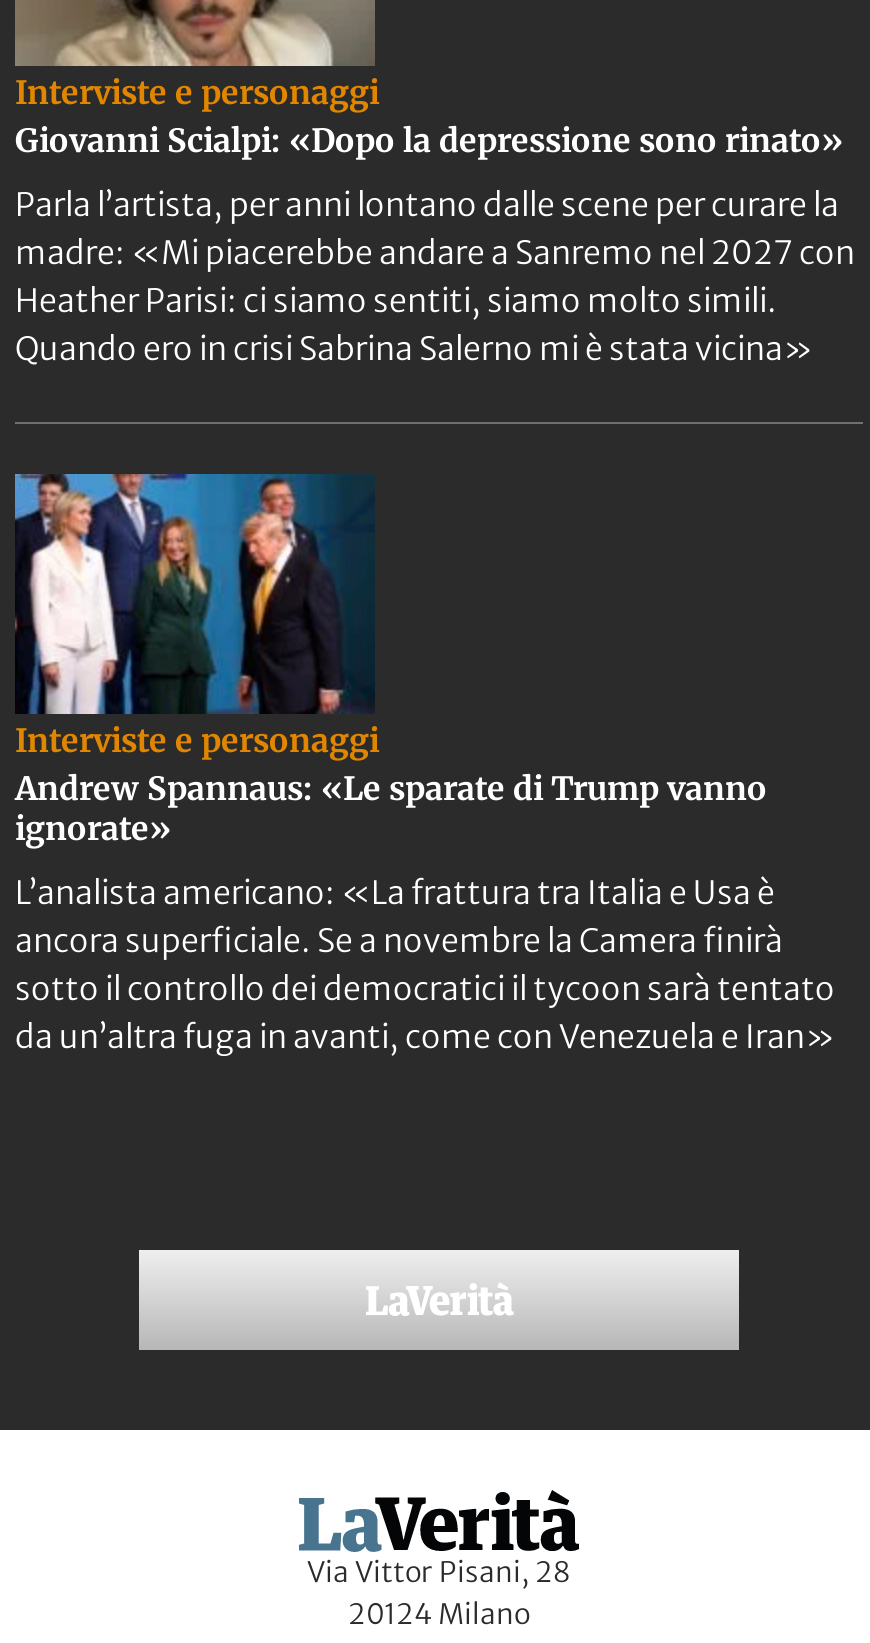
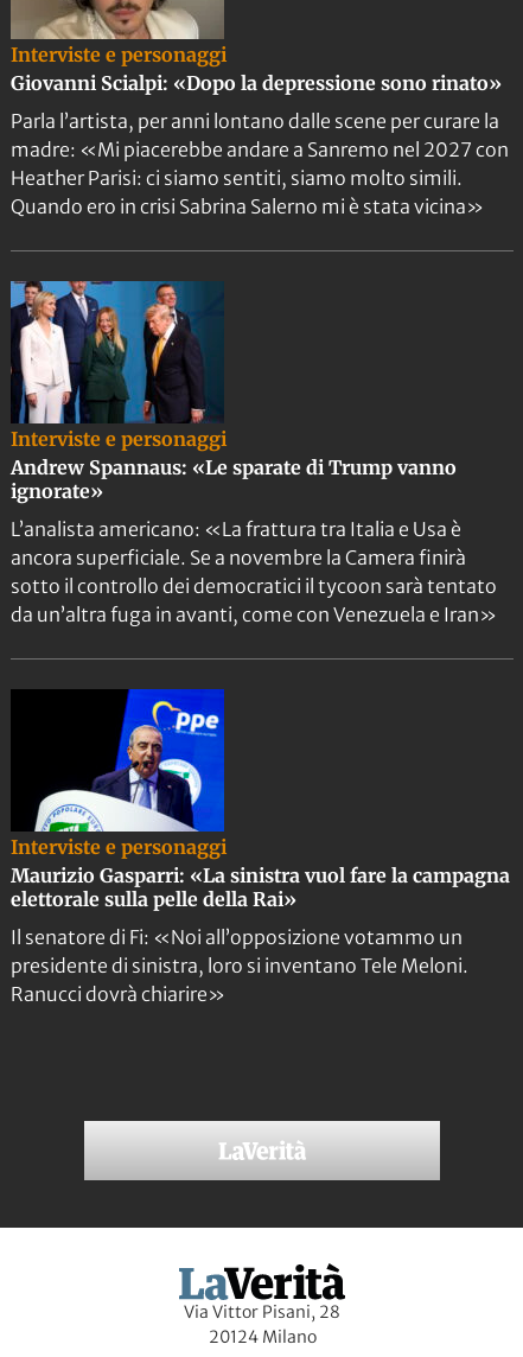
+ [image]
+ Interviste e personaggi
+ Maurizio Gasparri: «La sinistra vuol fare la campagna
+ elettorale sulla pelle della Rai»
+ Il senatore di Fi: «Noi all’opposizione votammo un
+ presidente di sinistra, loro si inventano Tele Meloni.
+ Ranucci dovrà chiarire»
